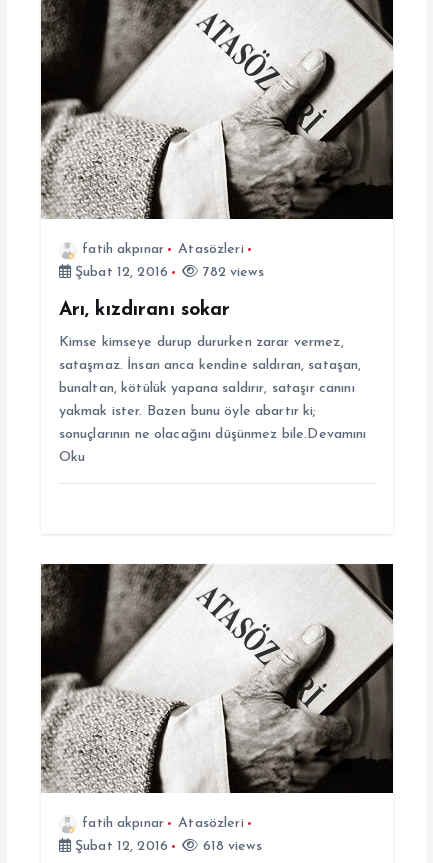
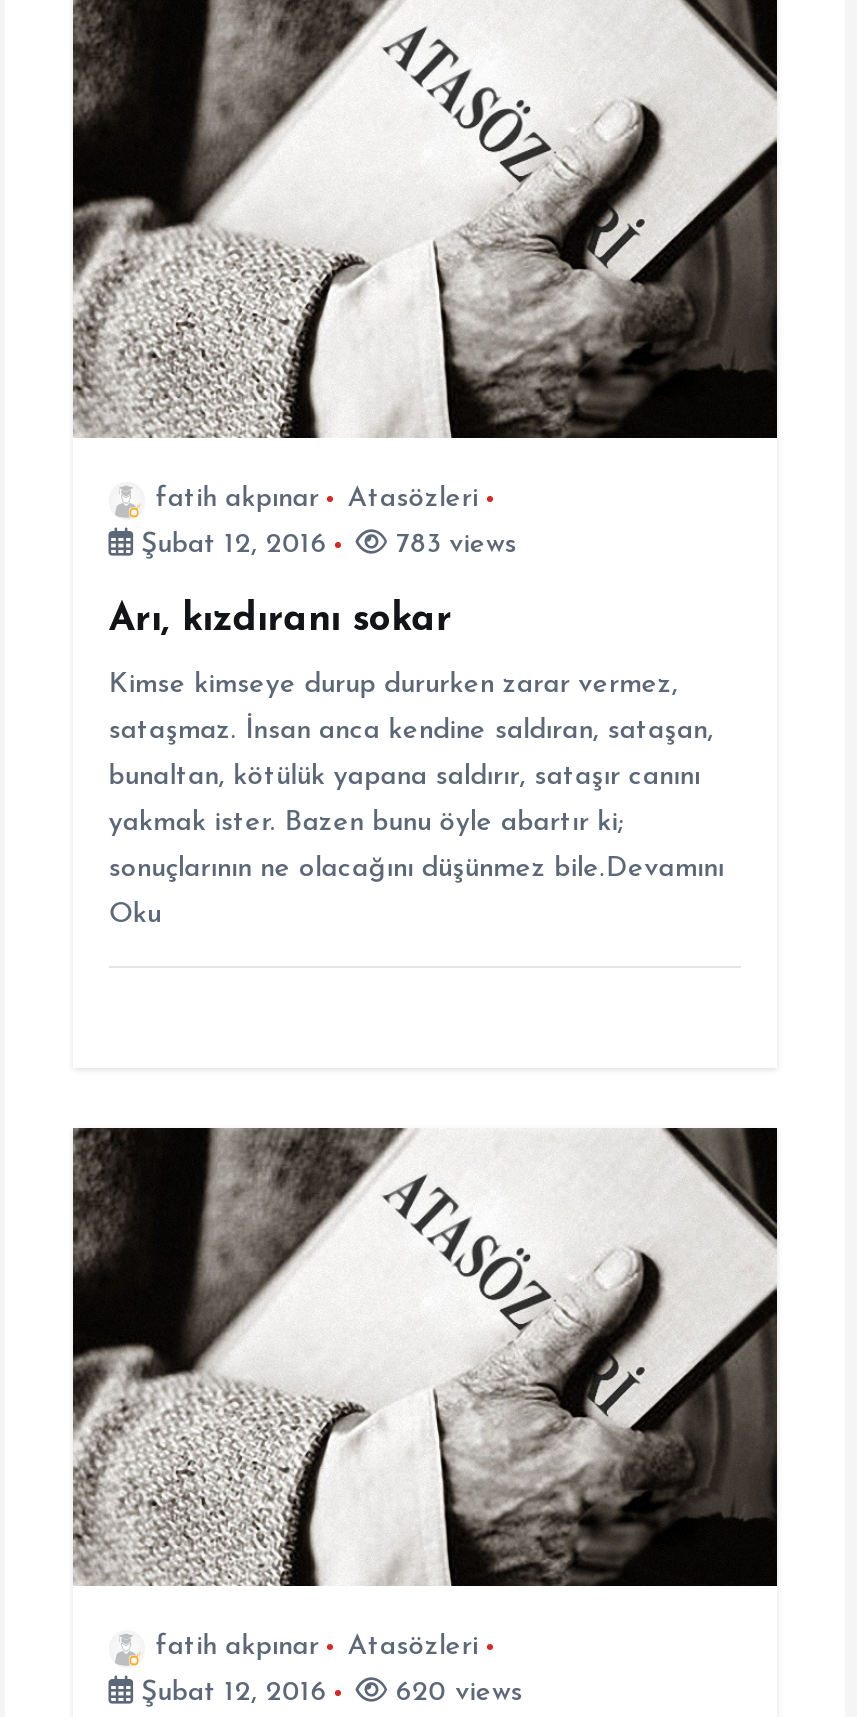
- 782 views
+ 783 views

- 618 views
+ 620 views
